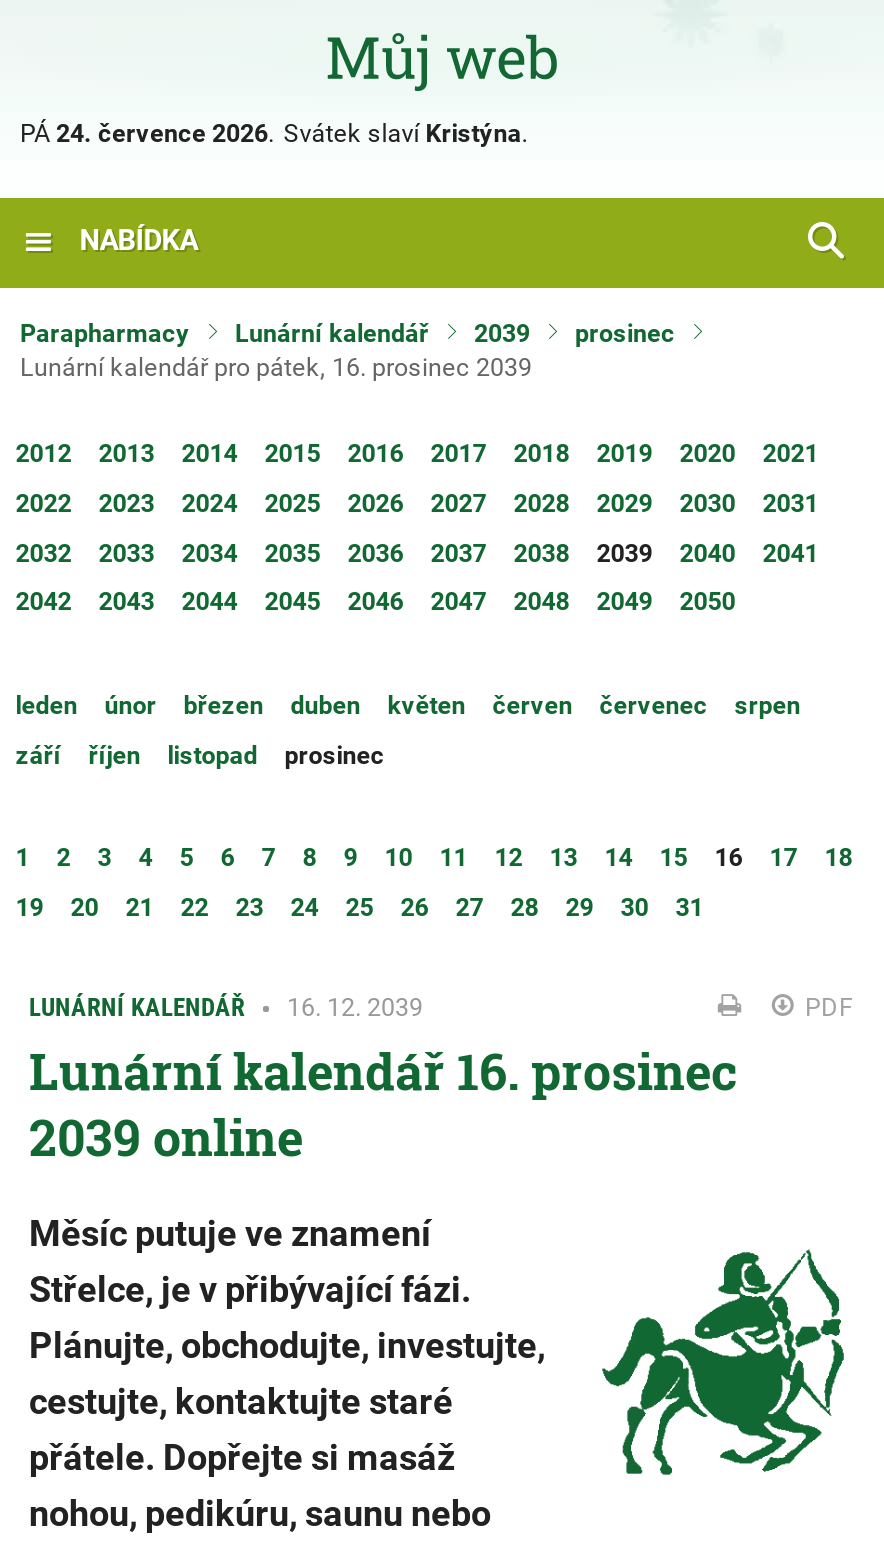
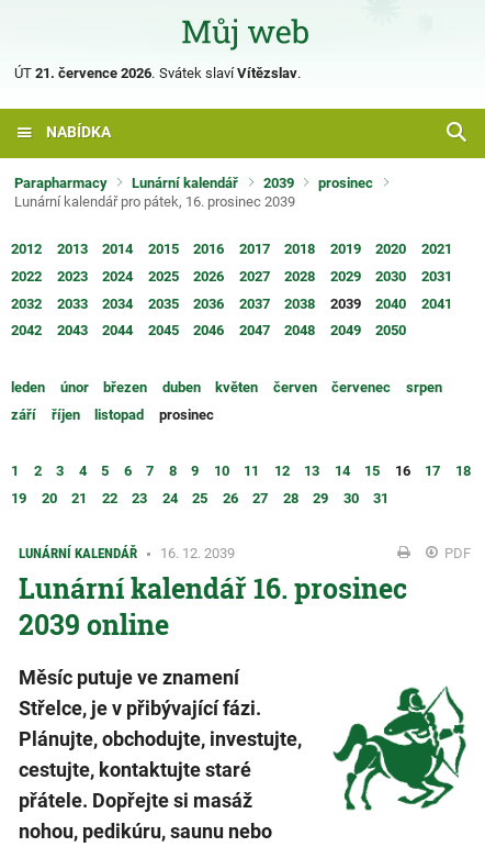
- PÁ 24. července 2026. Svátek slaví Kristýna.
+ ÚT 21. července 2026. Svátek slaví Vítězslav.
